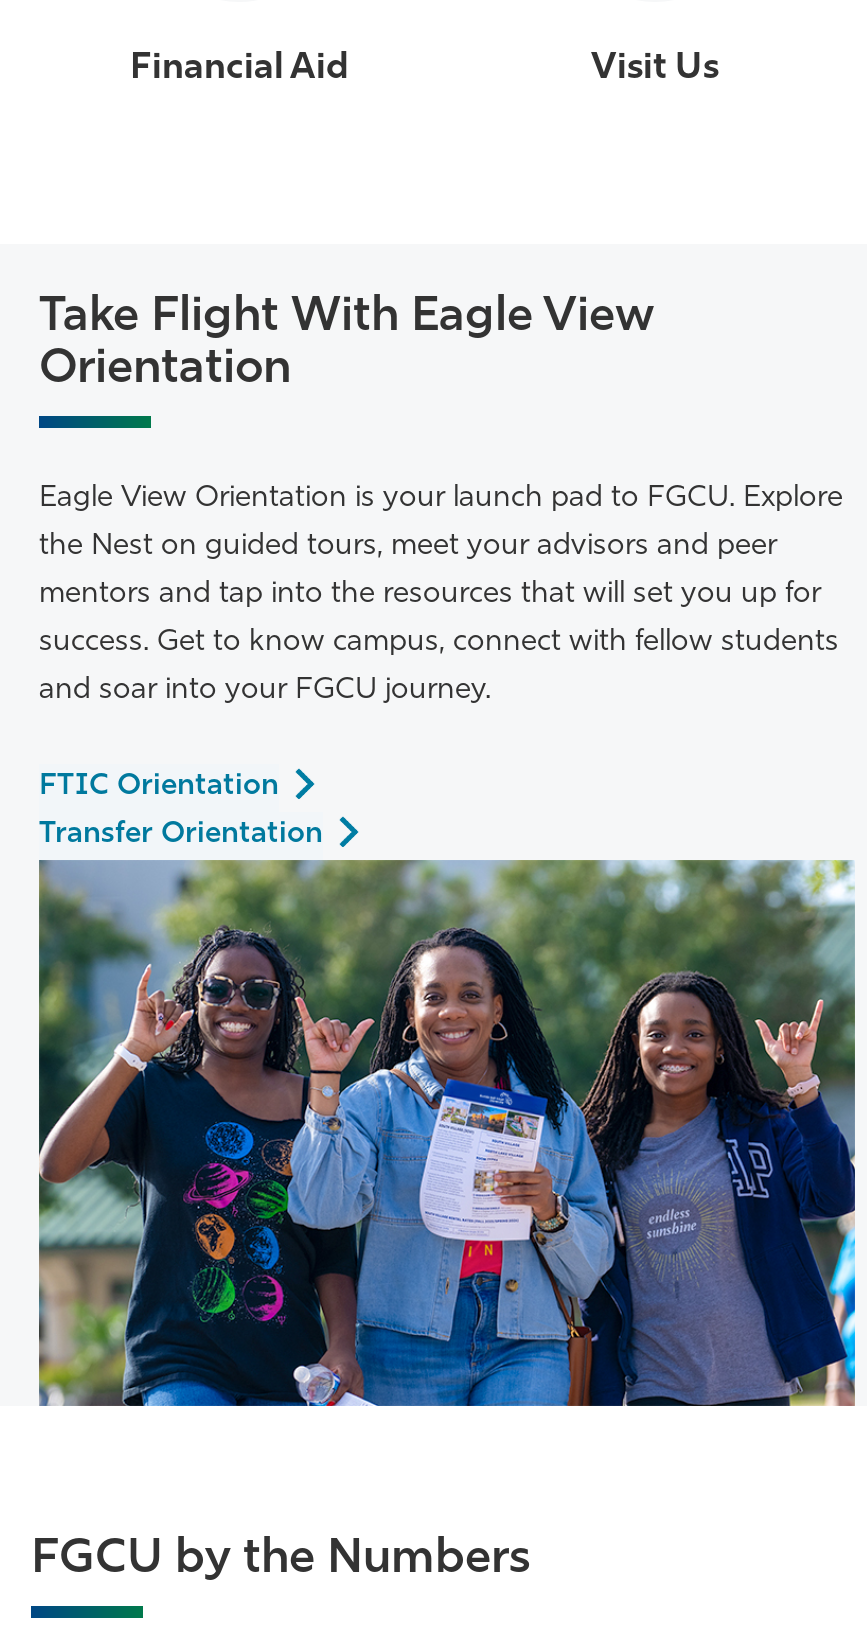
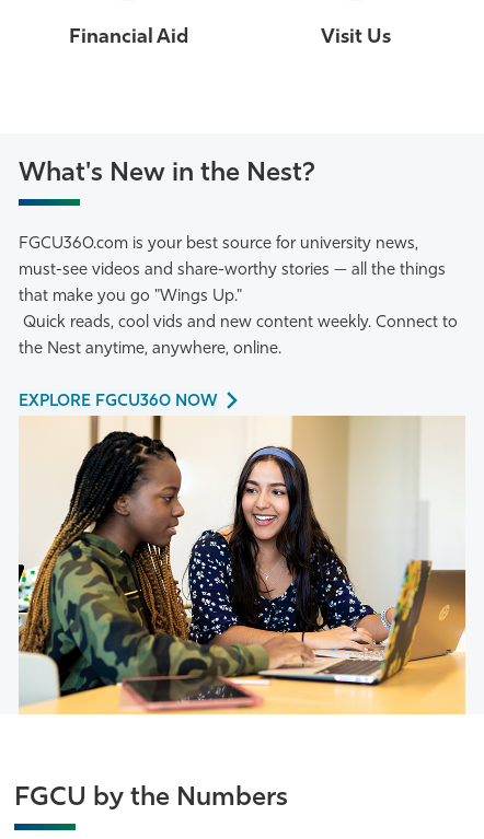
- Take Flight With Eagle View
- Orientation
- Eagle View Orientation is your launch pad to FGCU. Explore
- the Nest on guided tours, meet your advisors and peer
- mentors and tap into the resources that will set you up for
- success. Get to know campus, connect with fellow students
- and soar into your FGCU journey.
- FTIC Orientation
- Transfer Orientation
+ What's New in the Nest?
+ FGCU360.com is your best source for university news,
+ must-see videos and share-worthy stories — all the things
+ that make you go "Wings Up."
+ Quick reads, cool vids and new content weekly. Connect to
+ the Nest anytime, anywhere, online.
+ EXPLORE FGCU360 NOW

- [image]
+ [image]
